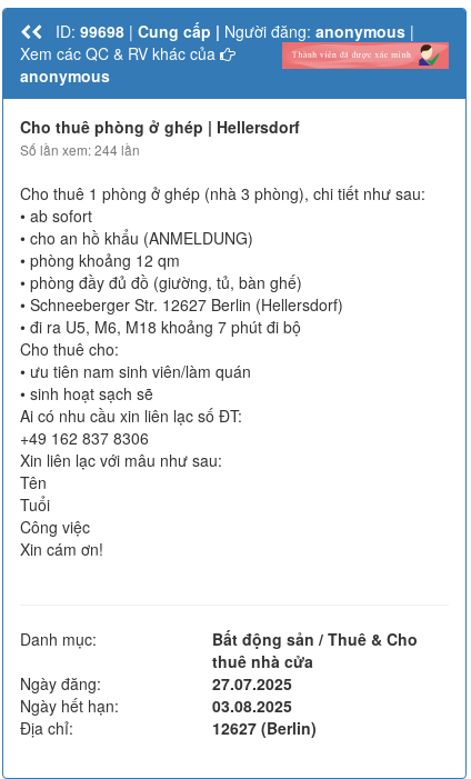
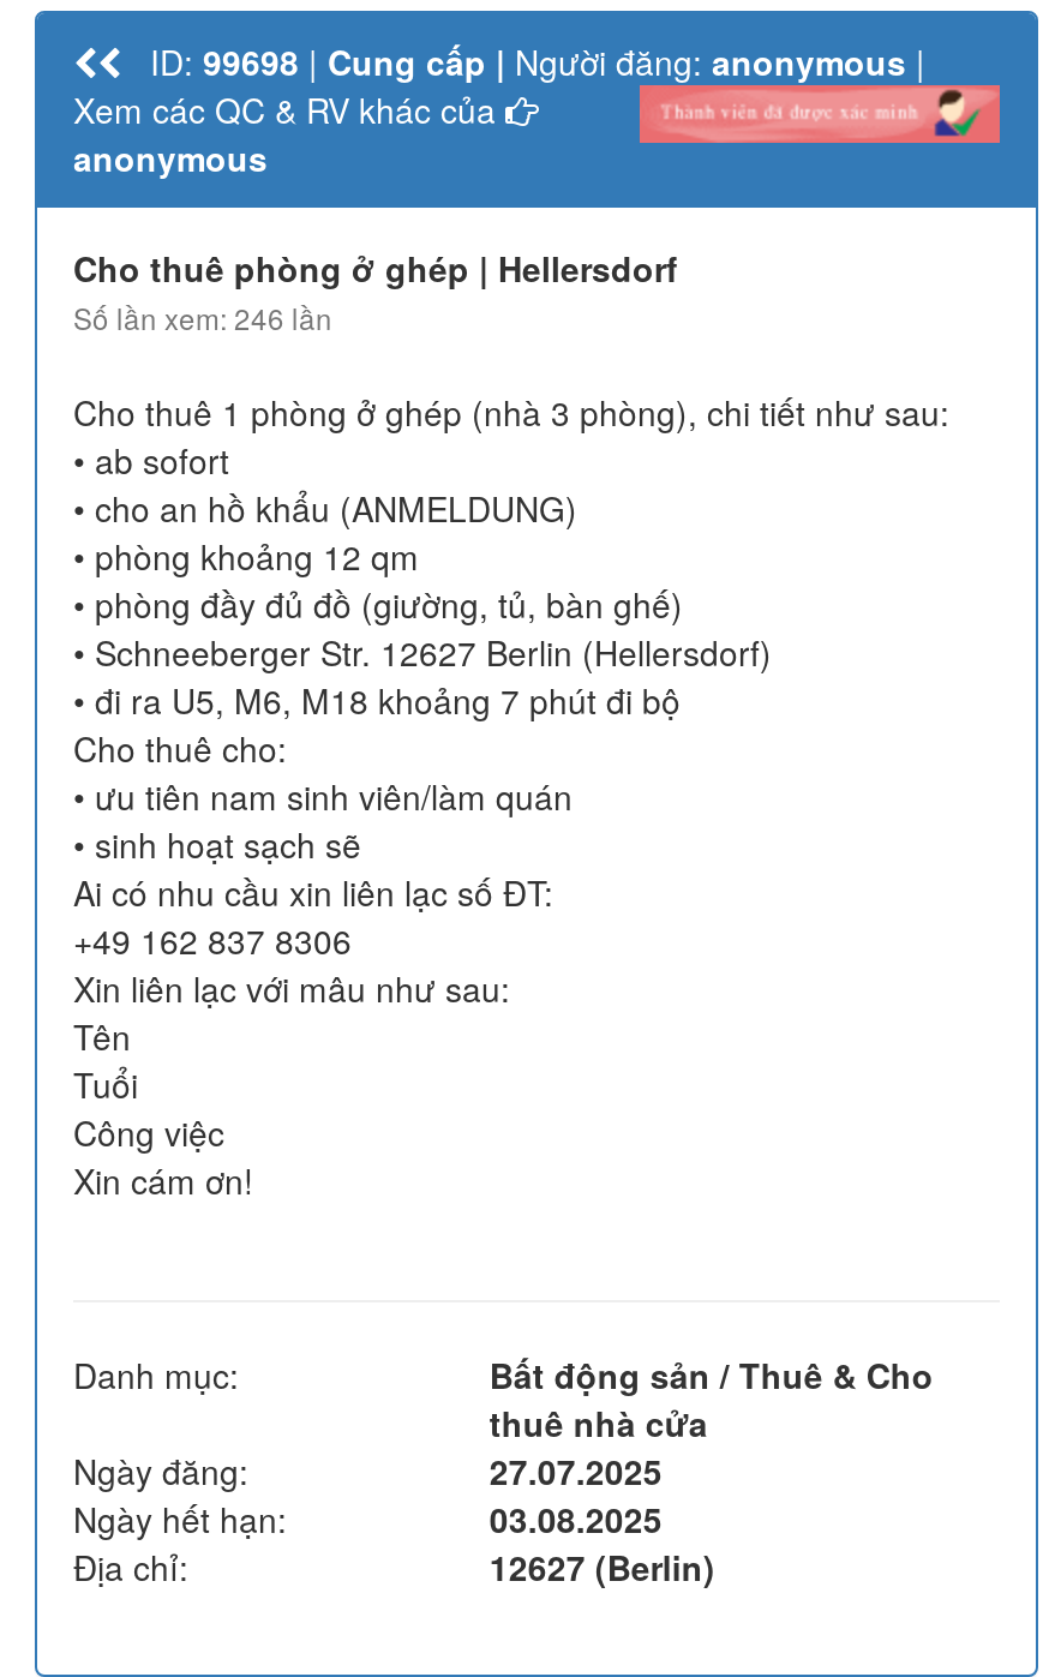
- Số lần xem: 244 lần
+ Số lần xem: 246 lần
